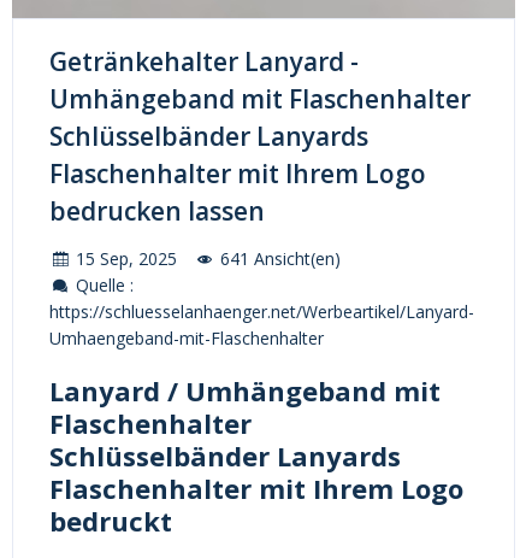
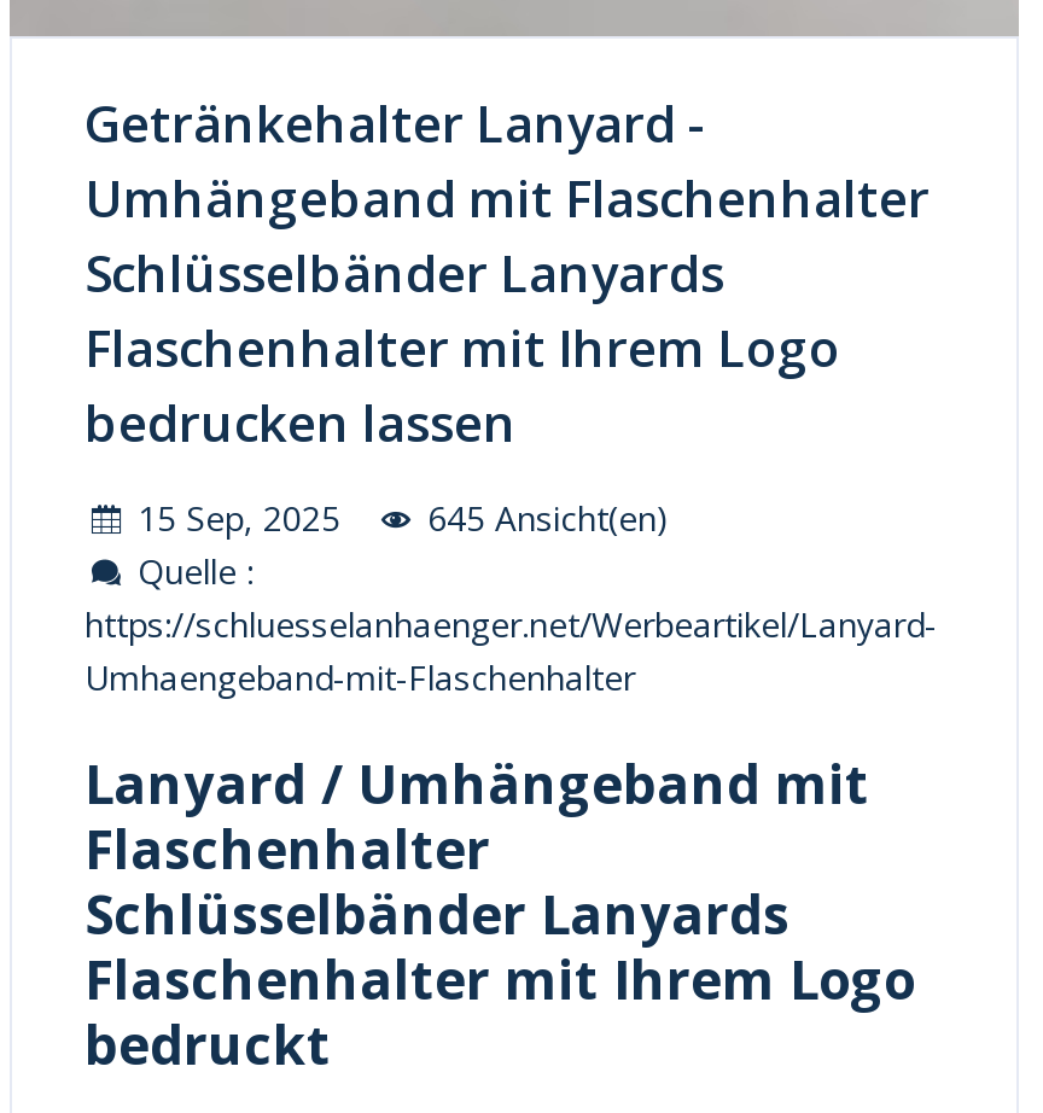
- 15 Sep, 2025 641 Ansicht(en)
+ 15 Sep, 2025 645 Ansicht(en)
